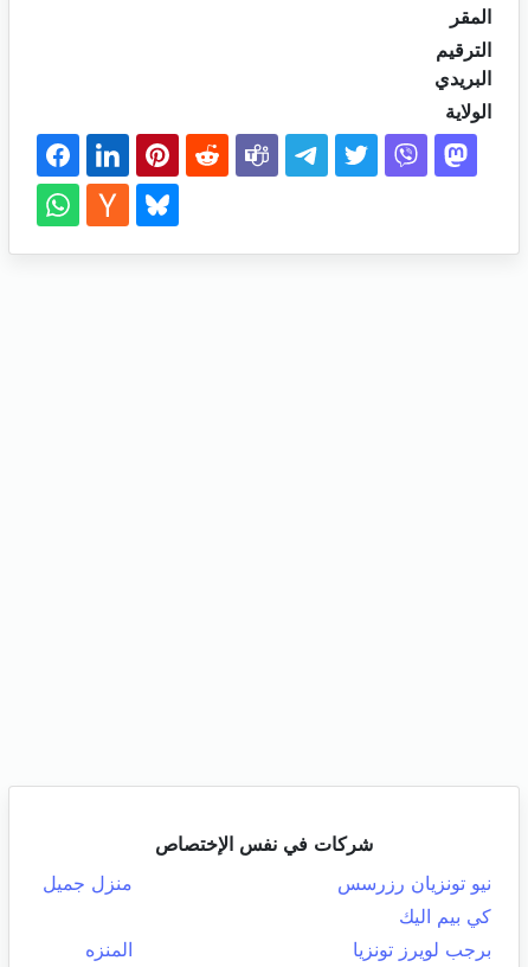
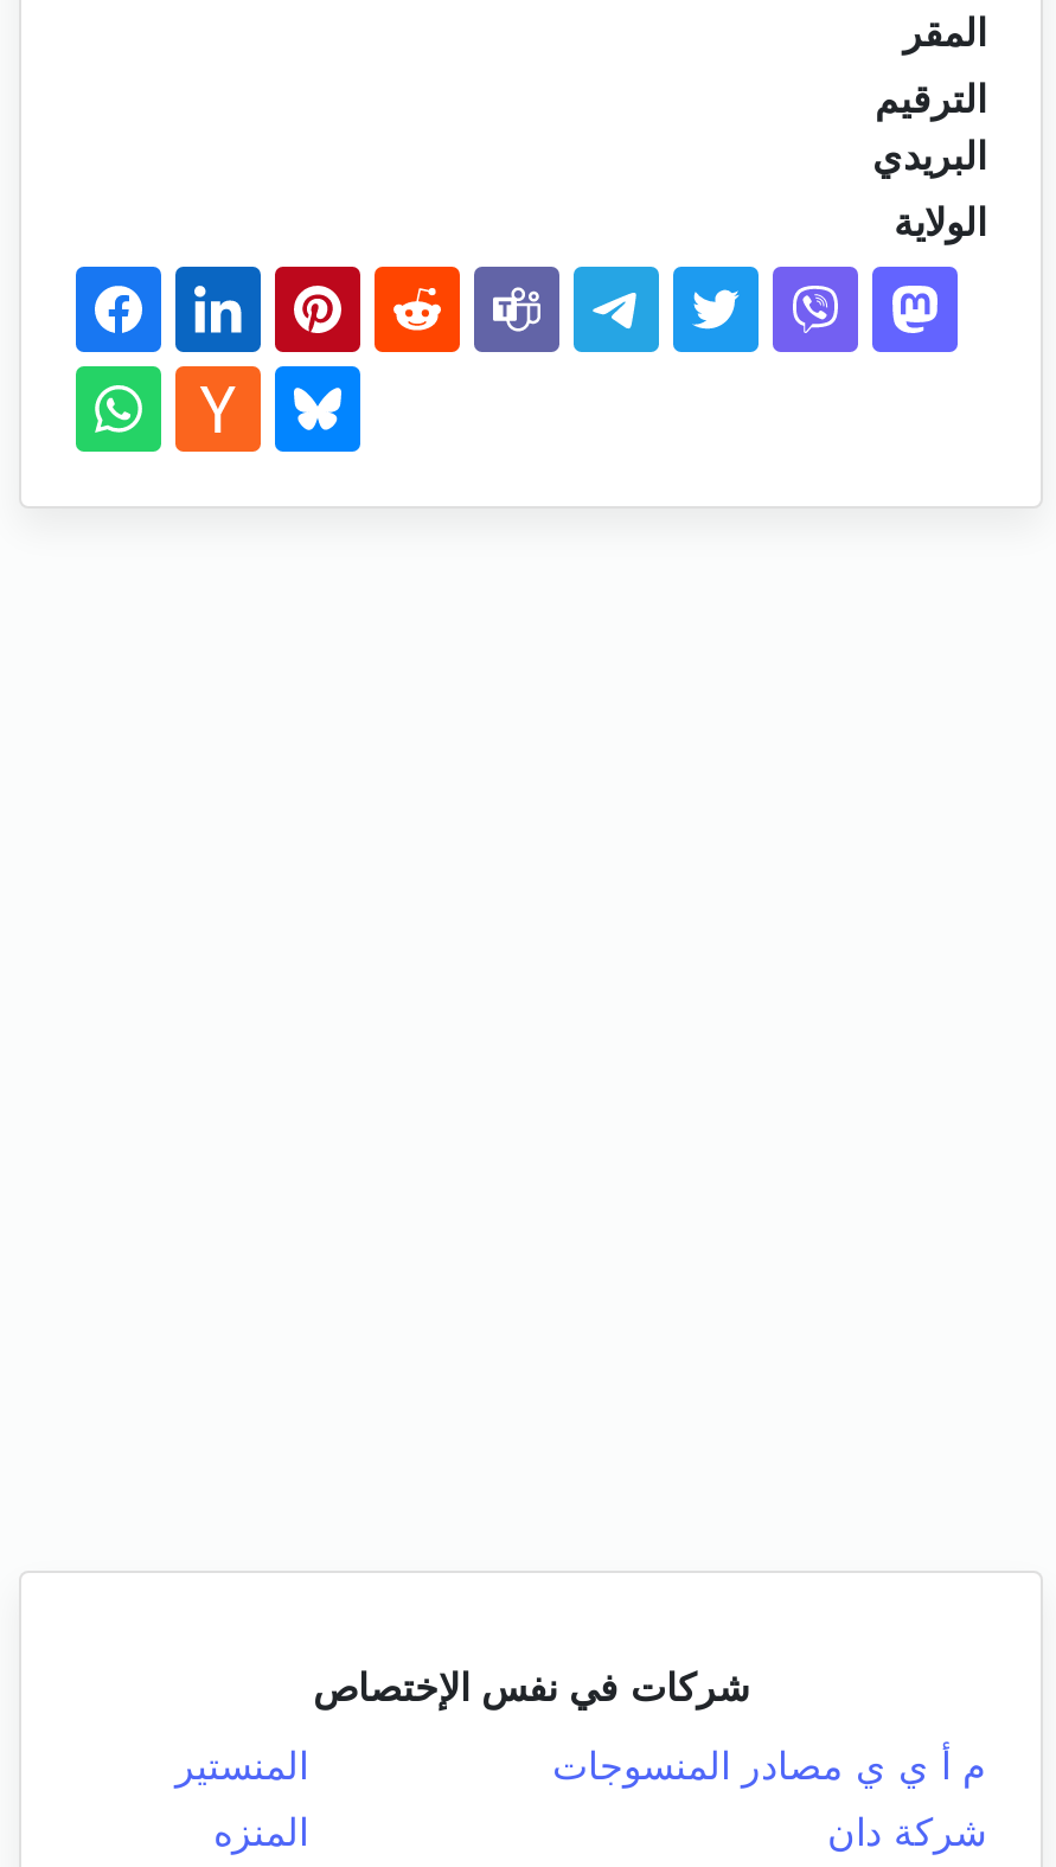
- نيو تونزيان رزرسس
- منزل جميل
- كي بيم اليك
- برجب لويرز تونزيا
+ م أ ي ي مصادر المنسوجات
+ المنستير
+ شركة دان
